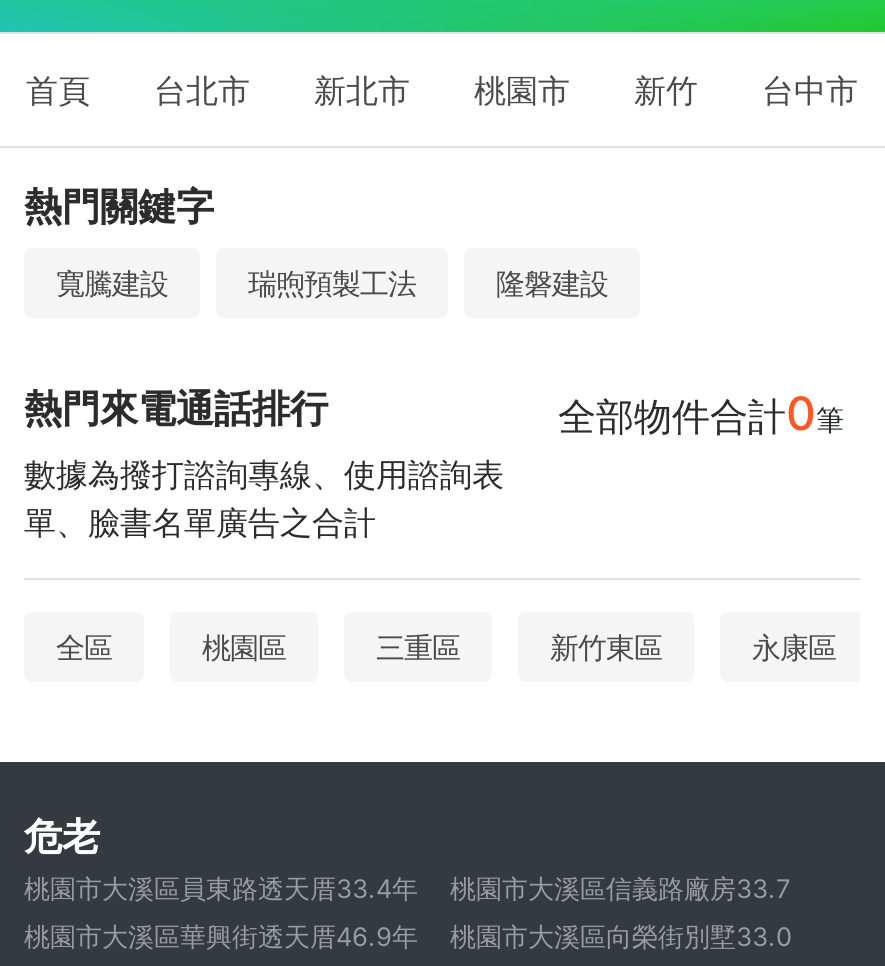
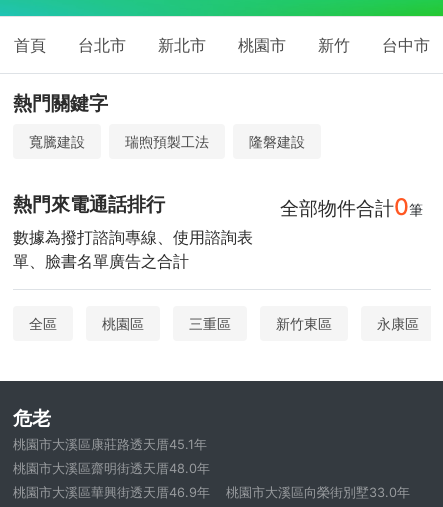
- 桃園市大溪區員東路透天厝33.4年
- 桃園市大溪區信義路廠房33.7
+ 桃園市大溪區康莊路透天厝45.1年
+ 桃園市大溪區齋明街透天厝48.0年

- 桃園市大溪區向榮街別墅33.0
+ 桃園市大溪區向榮街別墅33.0年
